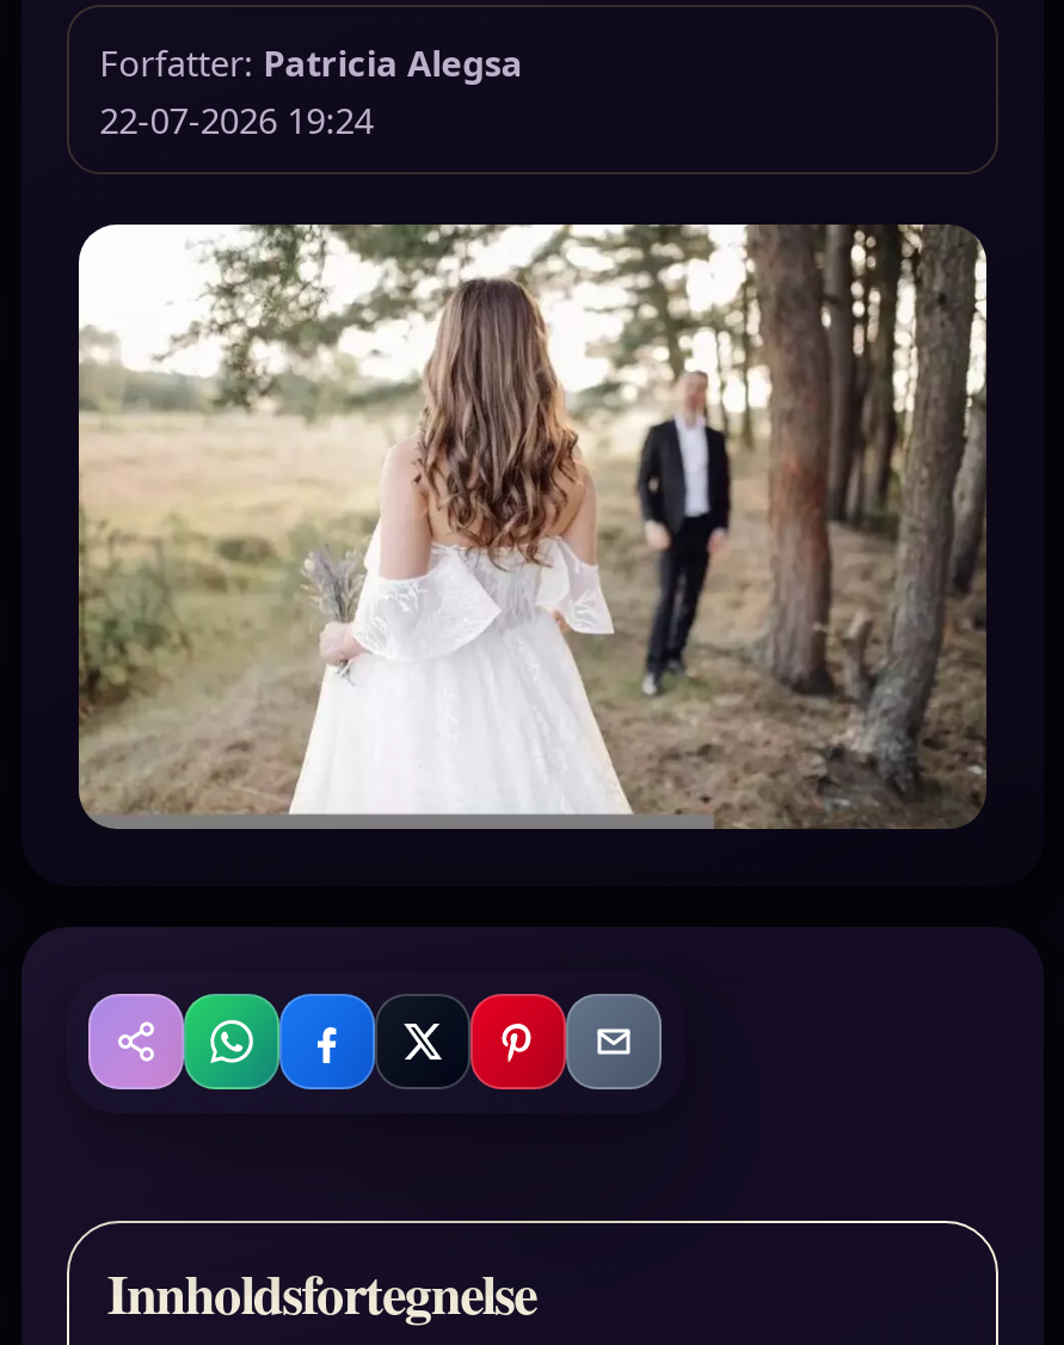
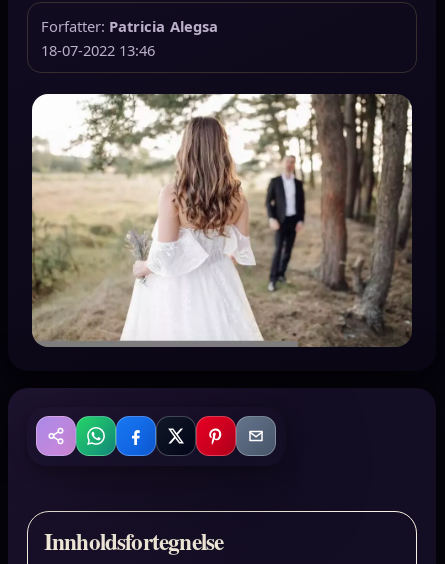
- 22-07-2026 19:24
+ 18-07-2022 13:46
